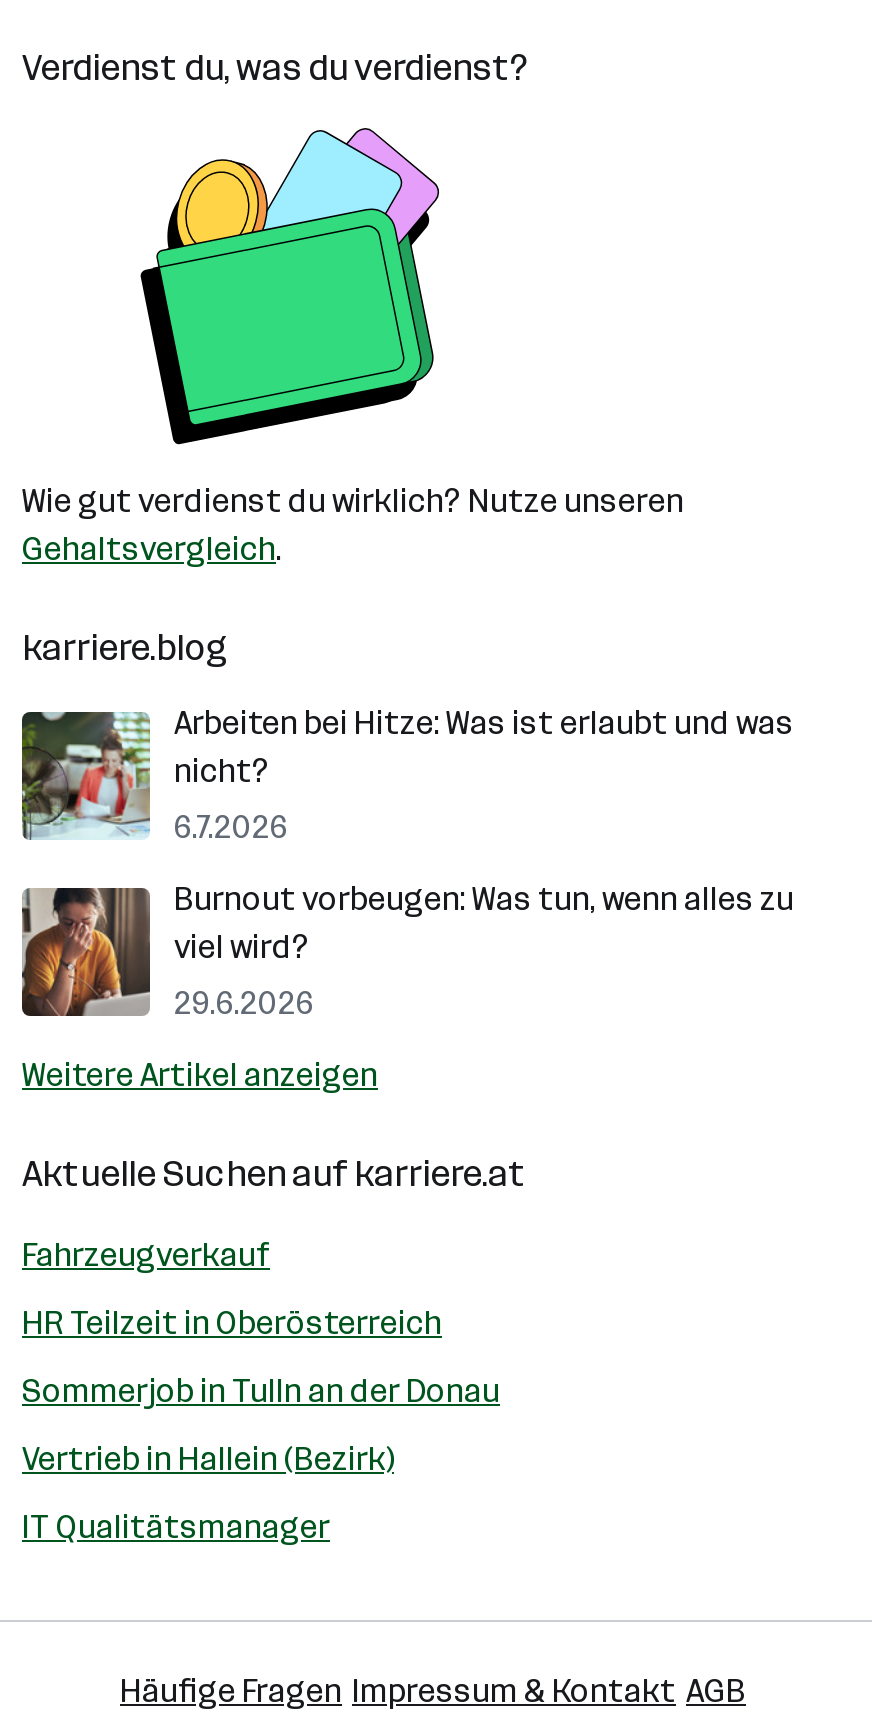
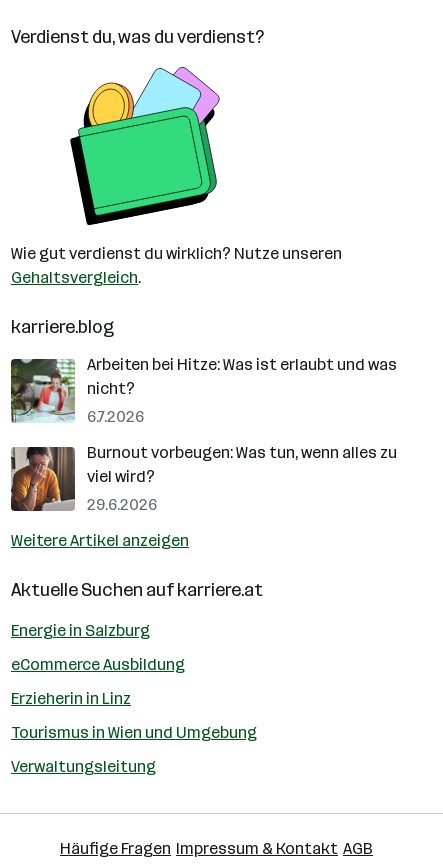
- Fahrzeugverkauf
+ Energie in Salzburg

- HR Teilzeit in Oberösterreich
+ eCommerce Ausbildung

- Sommerjob in Tulln an der Donau
+ Erzieherin in Linz

- Vertrieb in Hallein (Bezirk)
+ Tourismus in Wien und Umgebung

- IT Qualitätsmanager
+ Verwaltungsleitung
